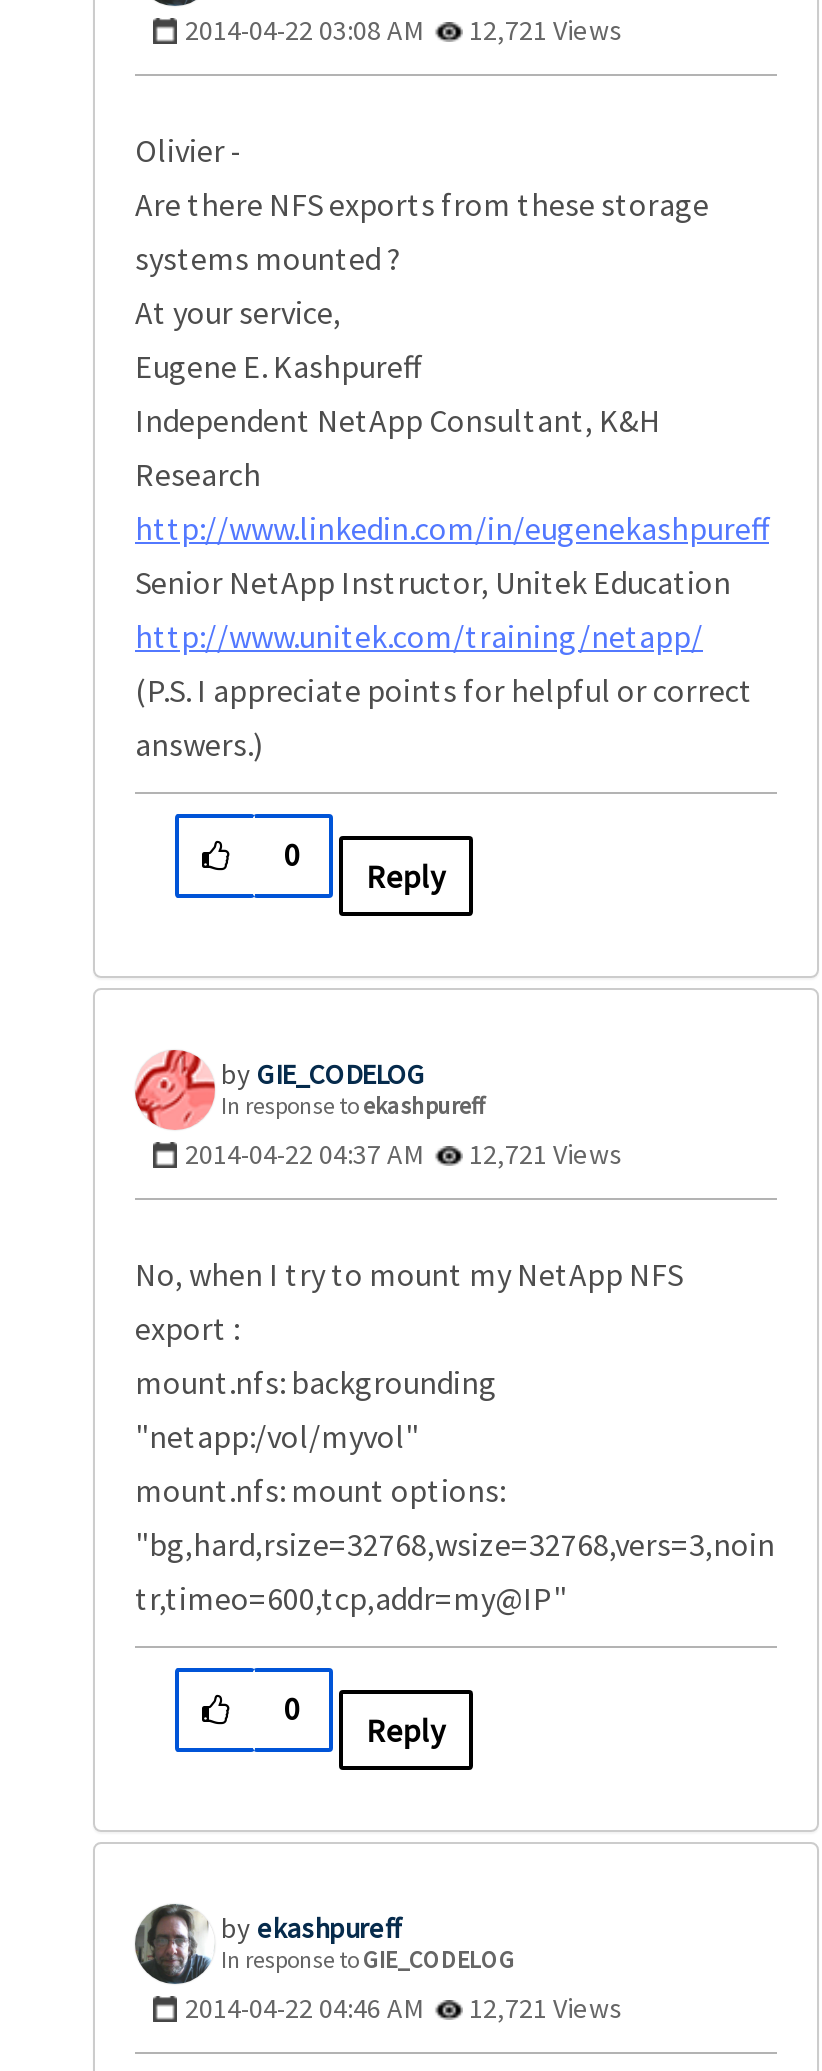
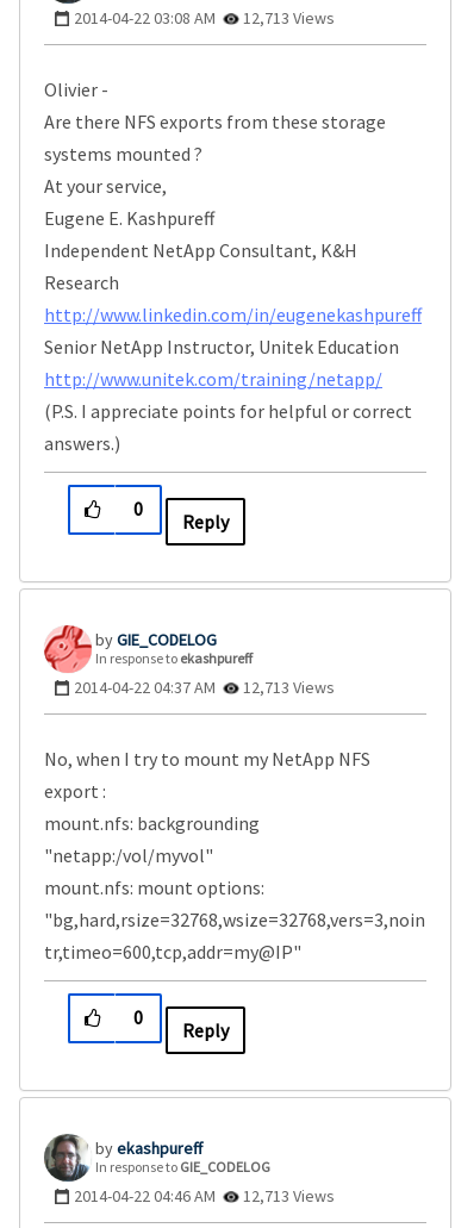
- 2014-04-22 03:08 AM 12,721 Views
+ 2014-04-22 03:08 AM 12,713 Views

- 2014-04-22 04:37 AM 12,721 Views
+ 2014-04-22 04:37 AM 12,713 Views

- 2014-04-22 04:46 AM 12,721 Views
+ 2014-04-22 04:46 AM 12,713 Views
